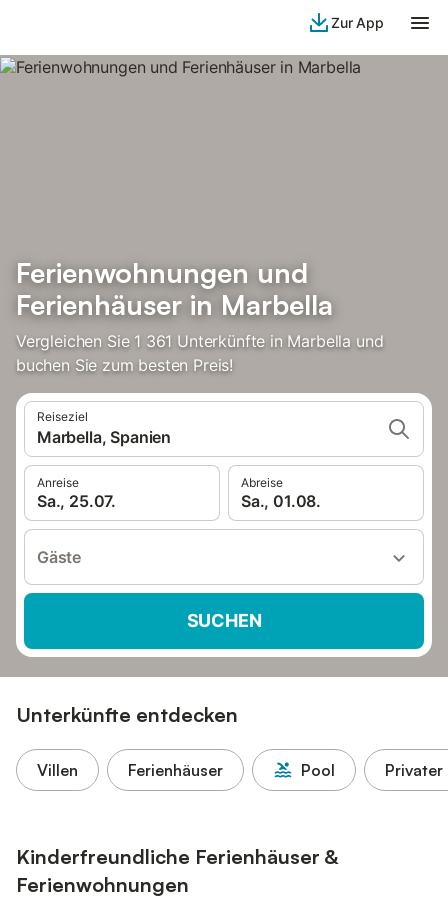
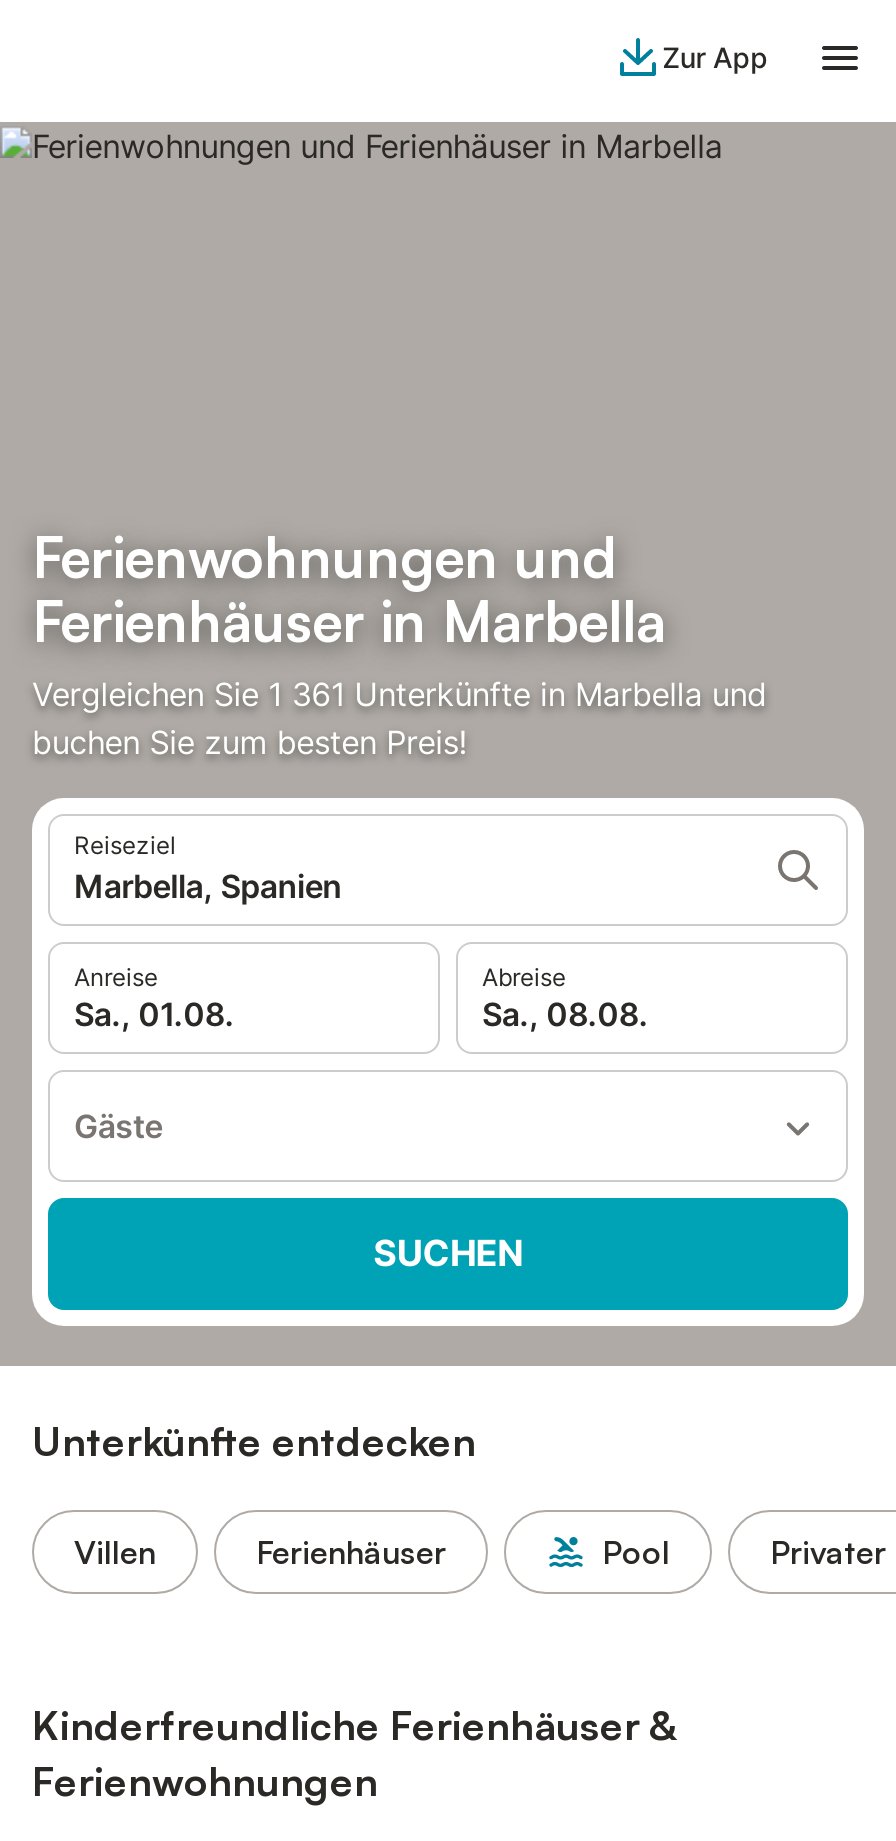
- Sa., 25.07.
+ Sa., 01.08.

- Sa., 01.08.
+ Sa., 08.08.
